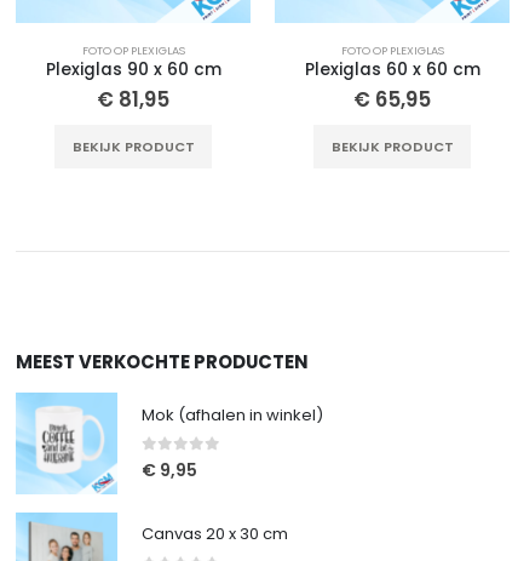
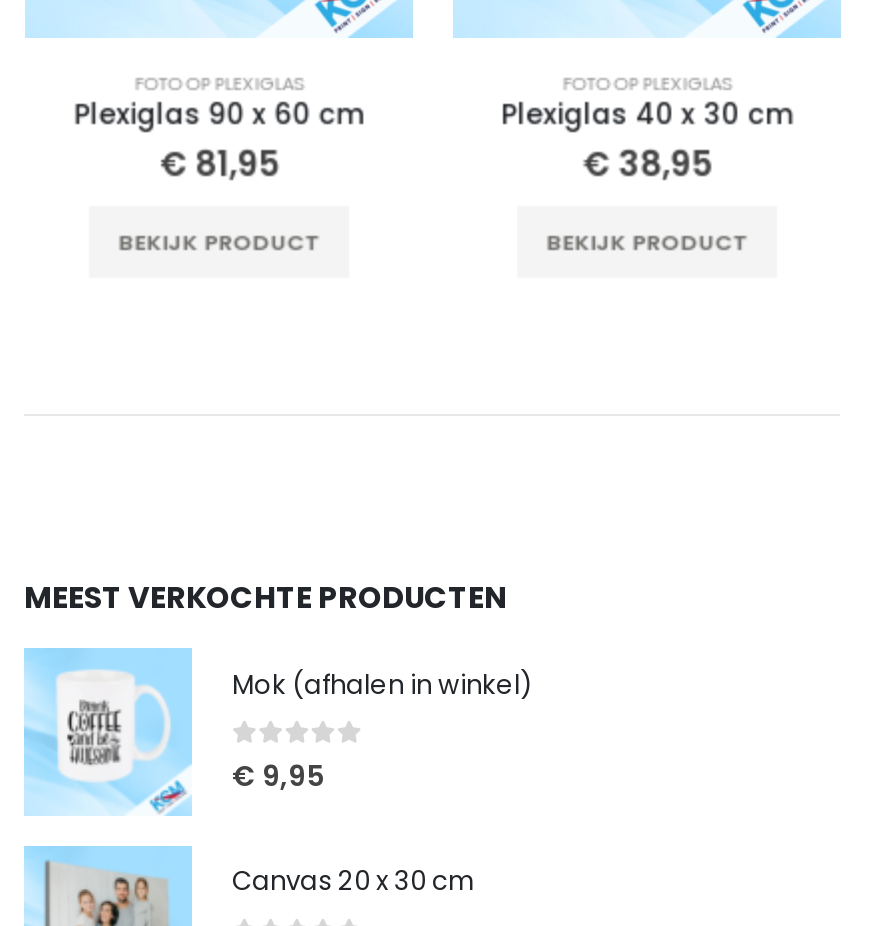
- Plexiglas 60 x 60 cm
+ Plexiglas 40 x 30 cm

- €65,95
+ €38,95
